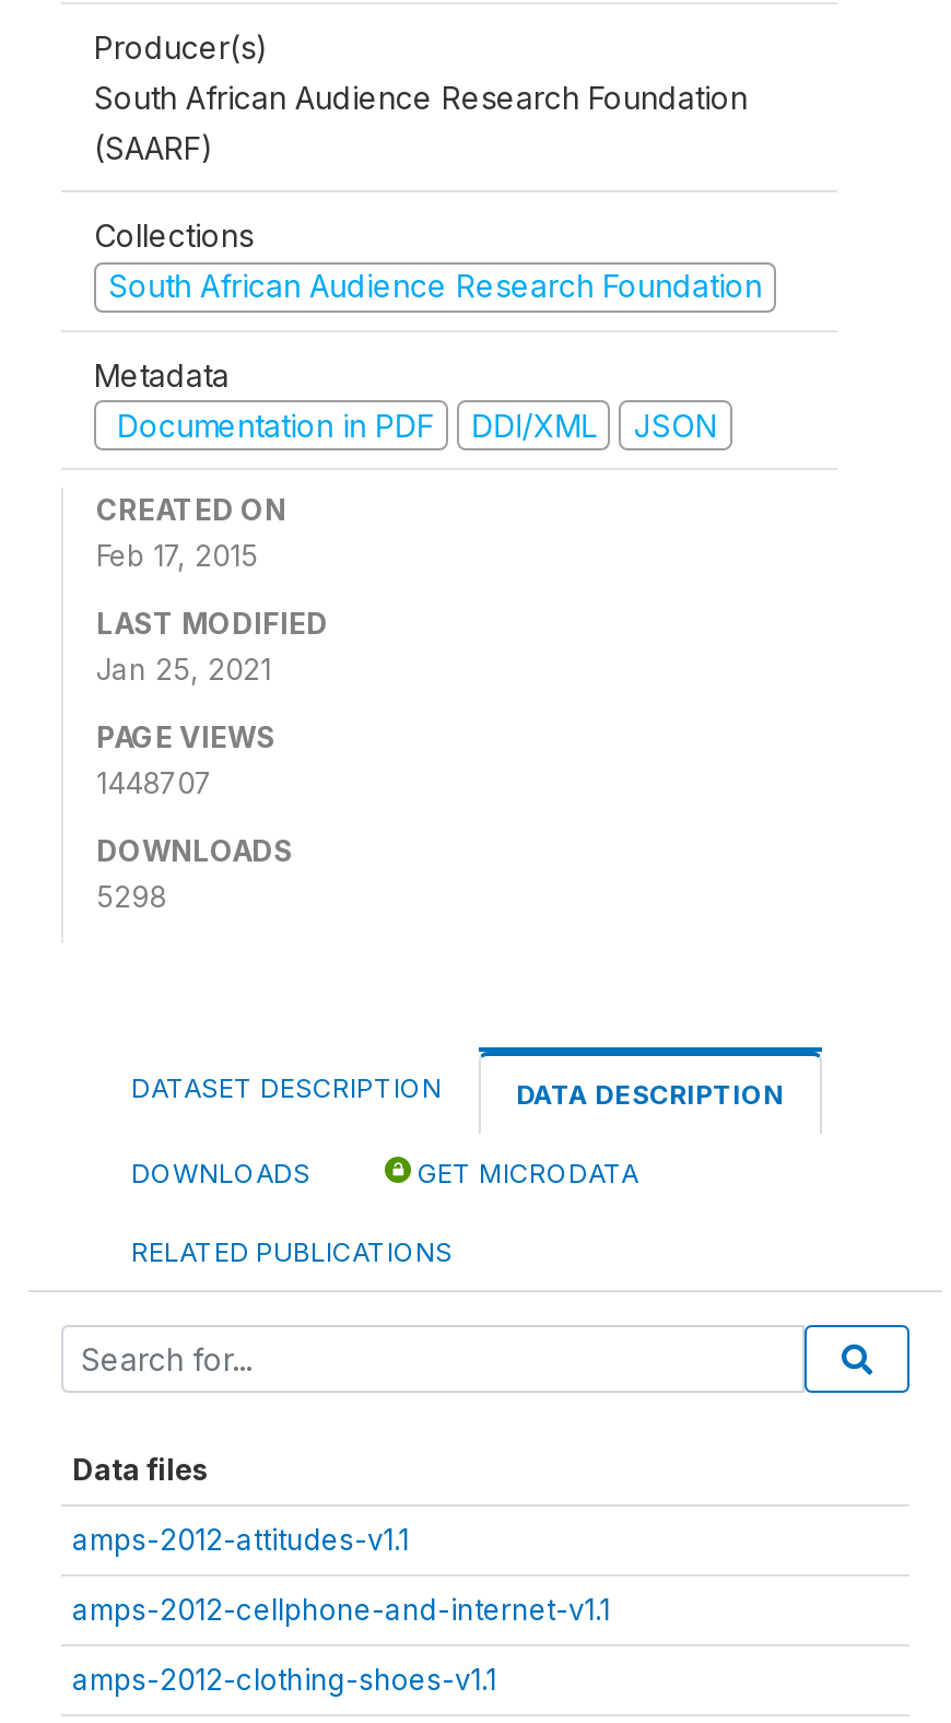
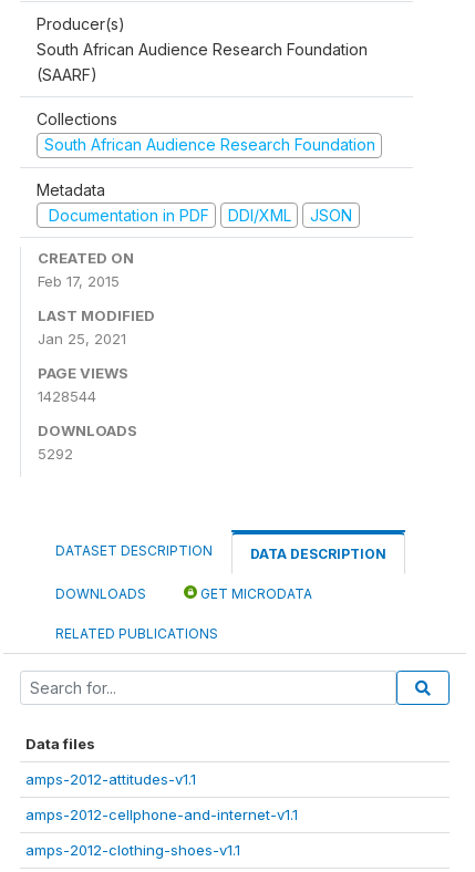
- 1448707
+ 1428544

- 5298
+ 5292
